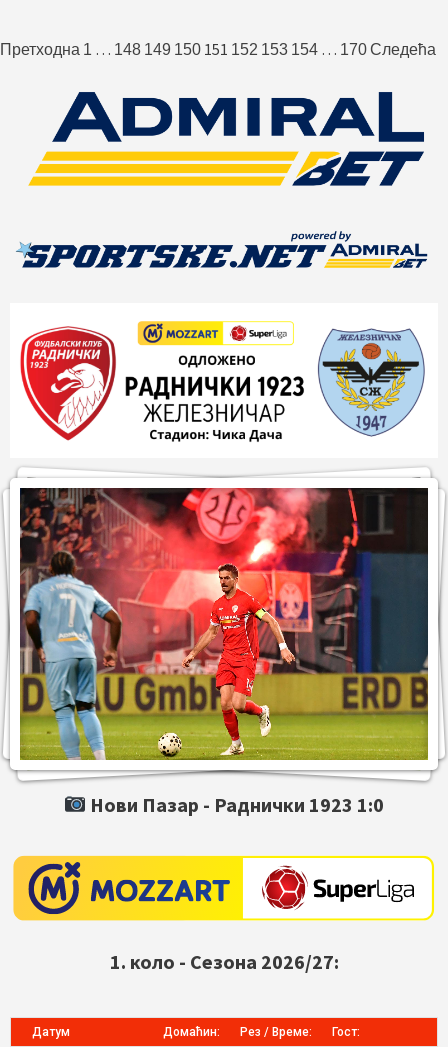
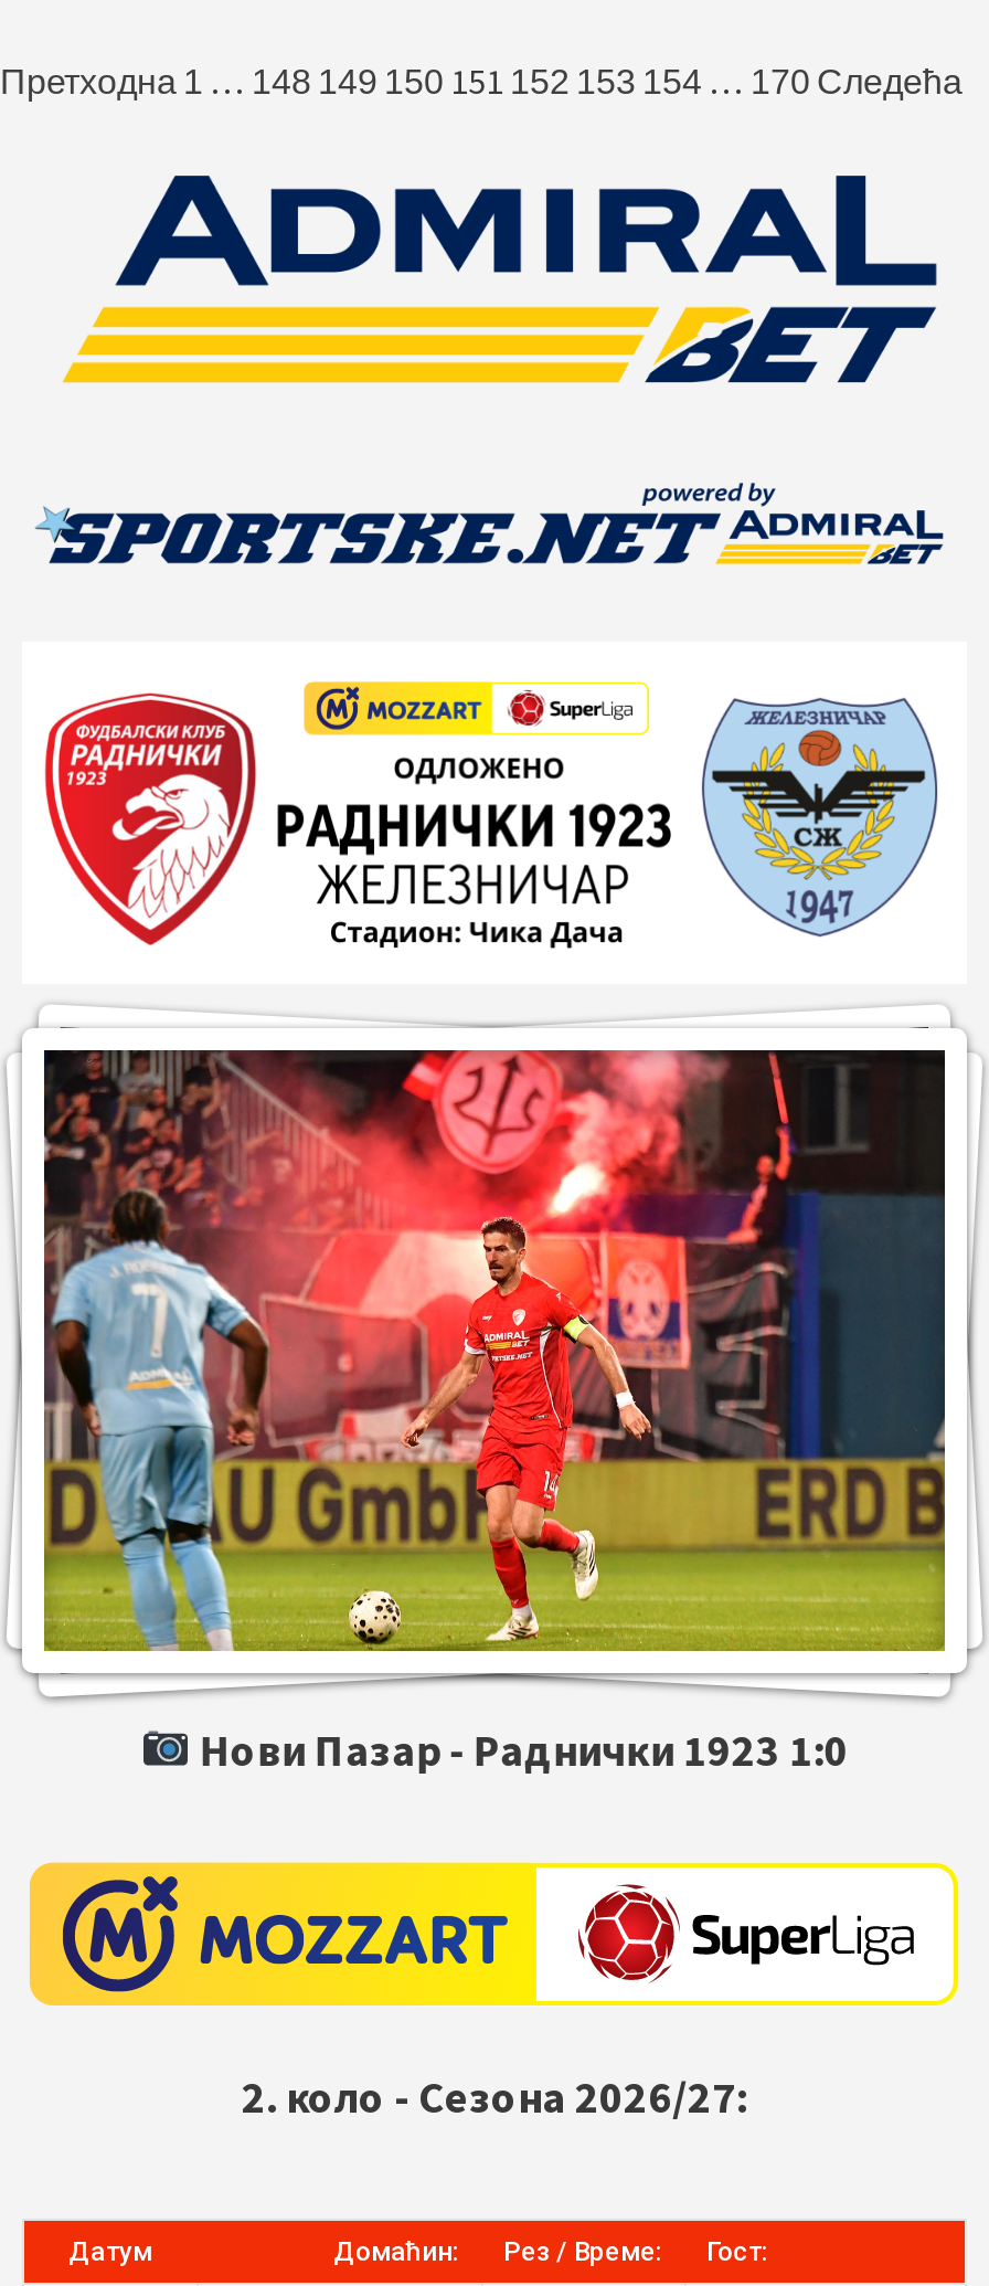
- 1. коло - Сезона 2026/27:
+ 2. коло - Сезона 2026/27:
